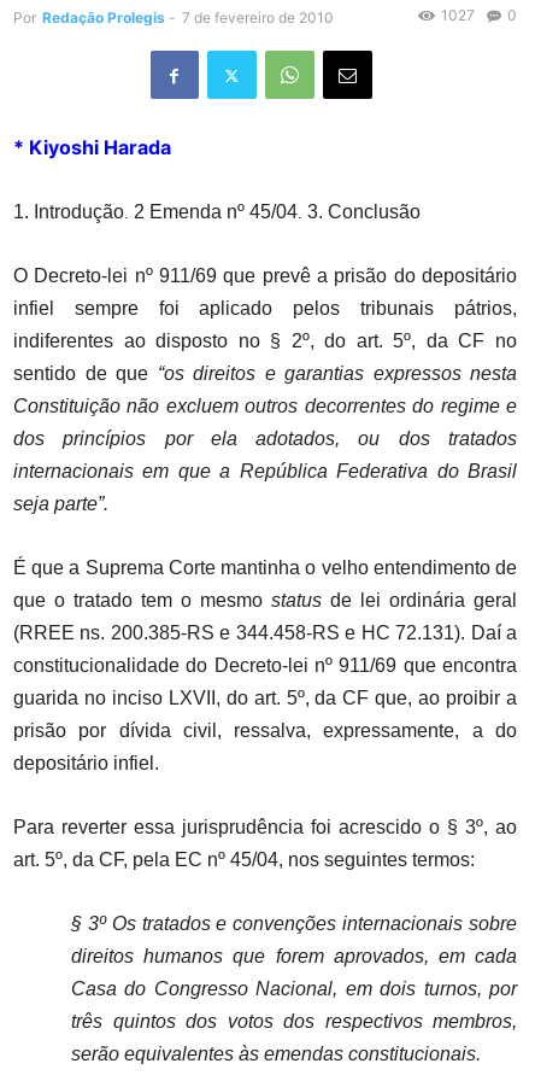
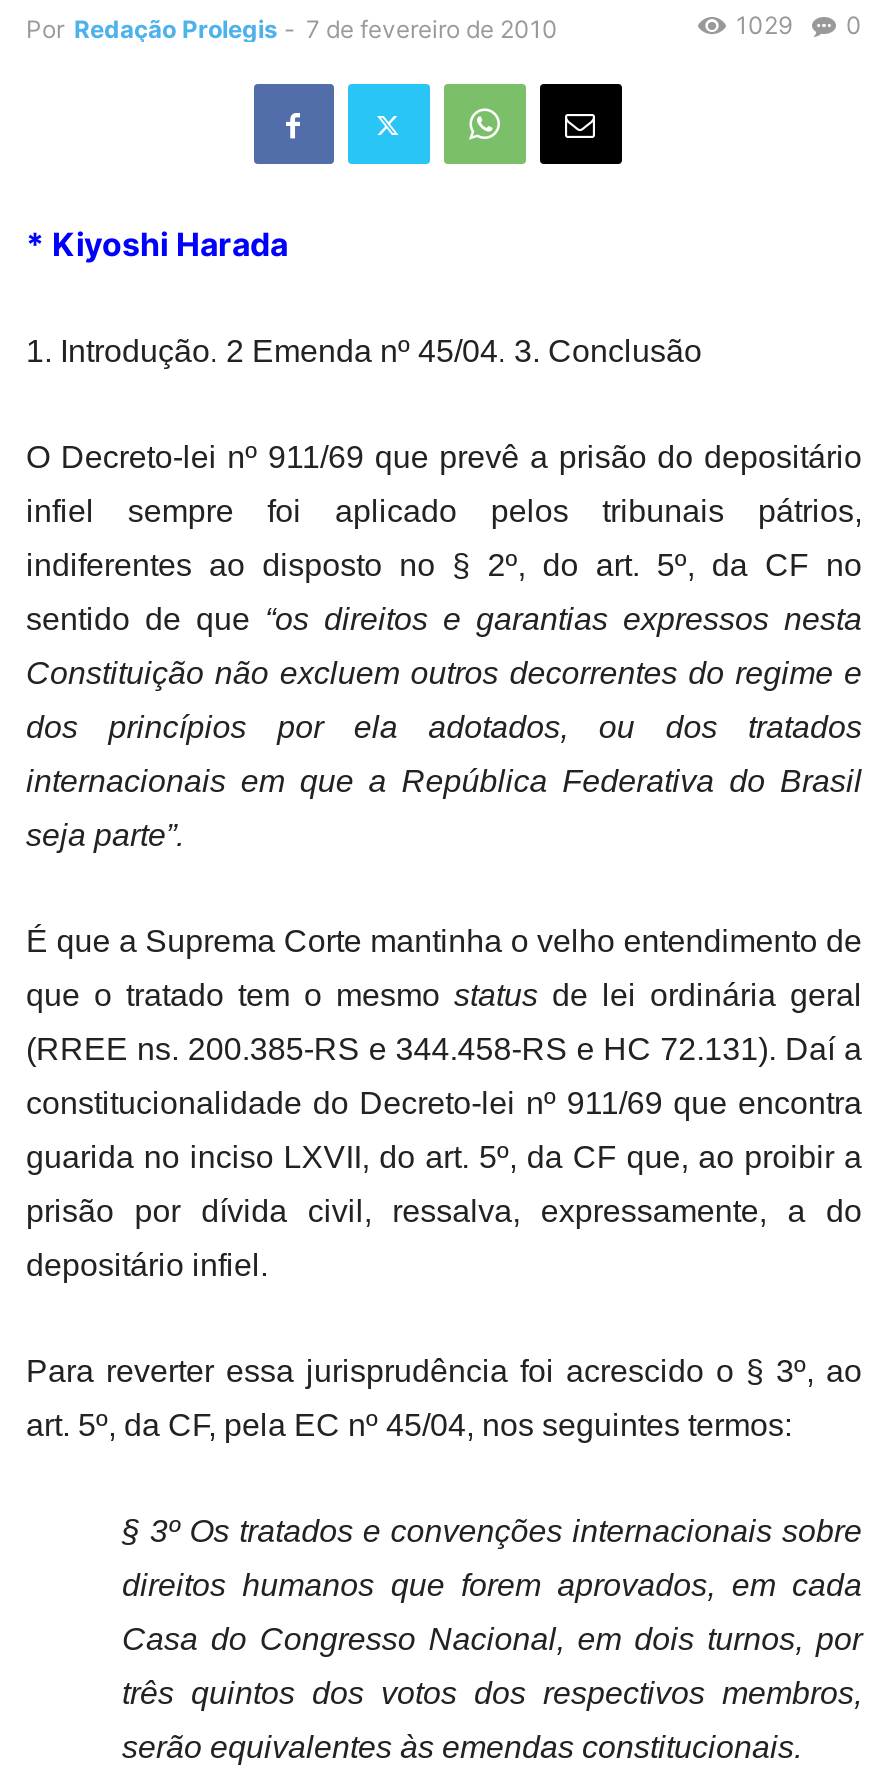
- 1027 0
+ 1029 0
